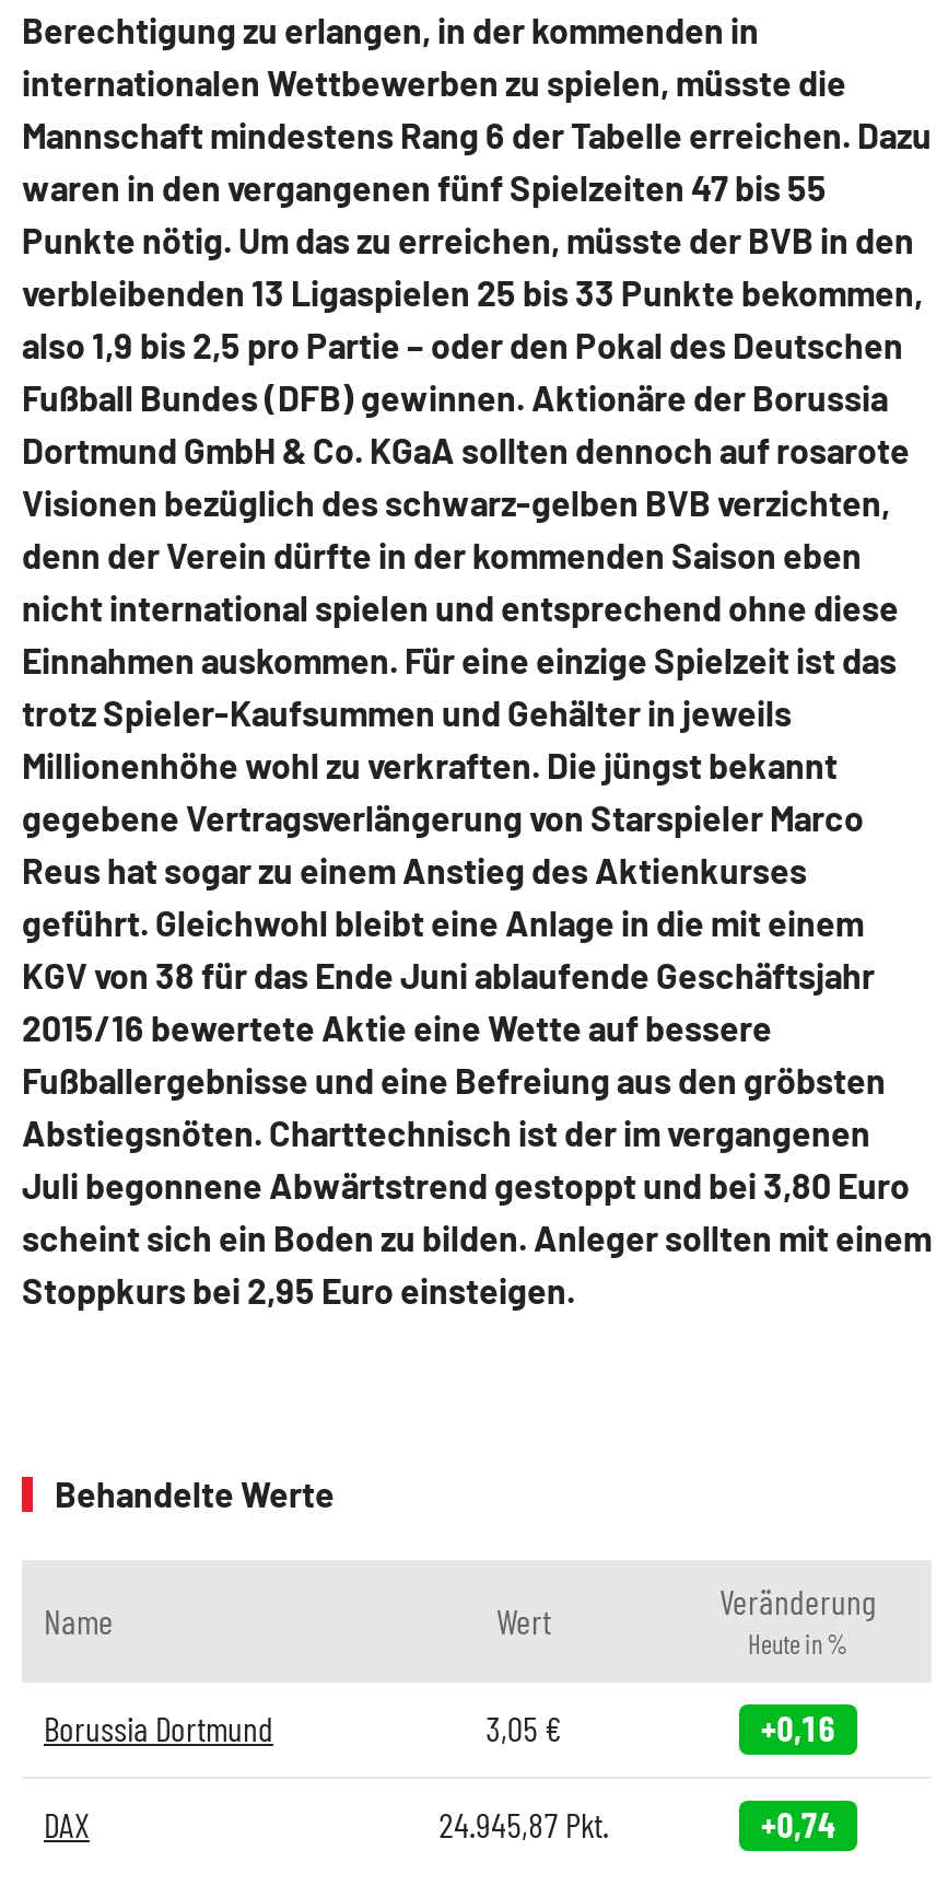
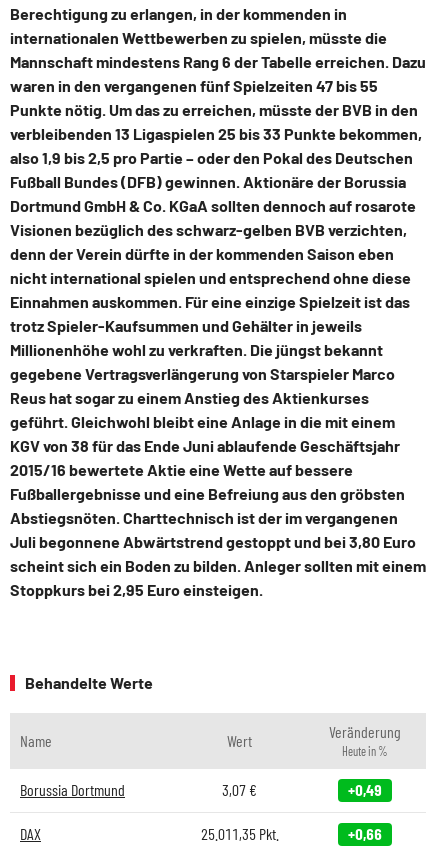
- 3,05 €
+ 3,07 €

- +0,16
+ +0,49

- 24.945,87 Pkt.
+ 25.011,35 Pkt.

- +0,74
+ +0,66
